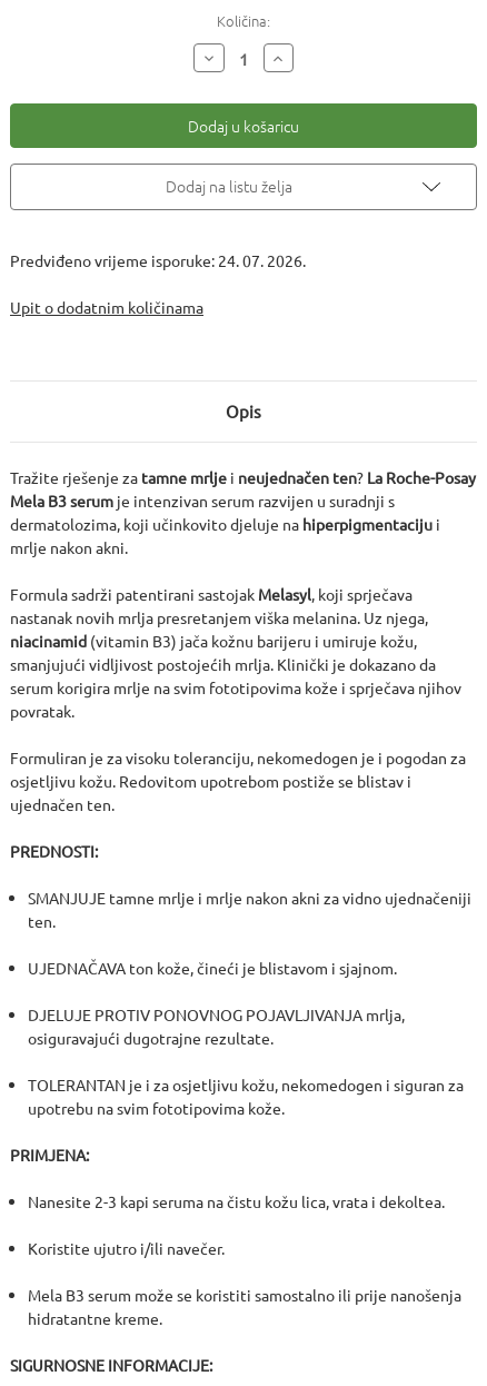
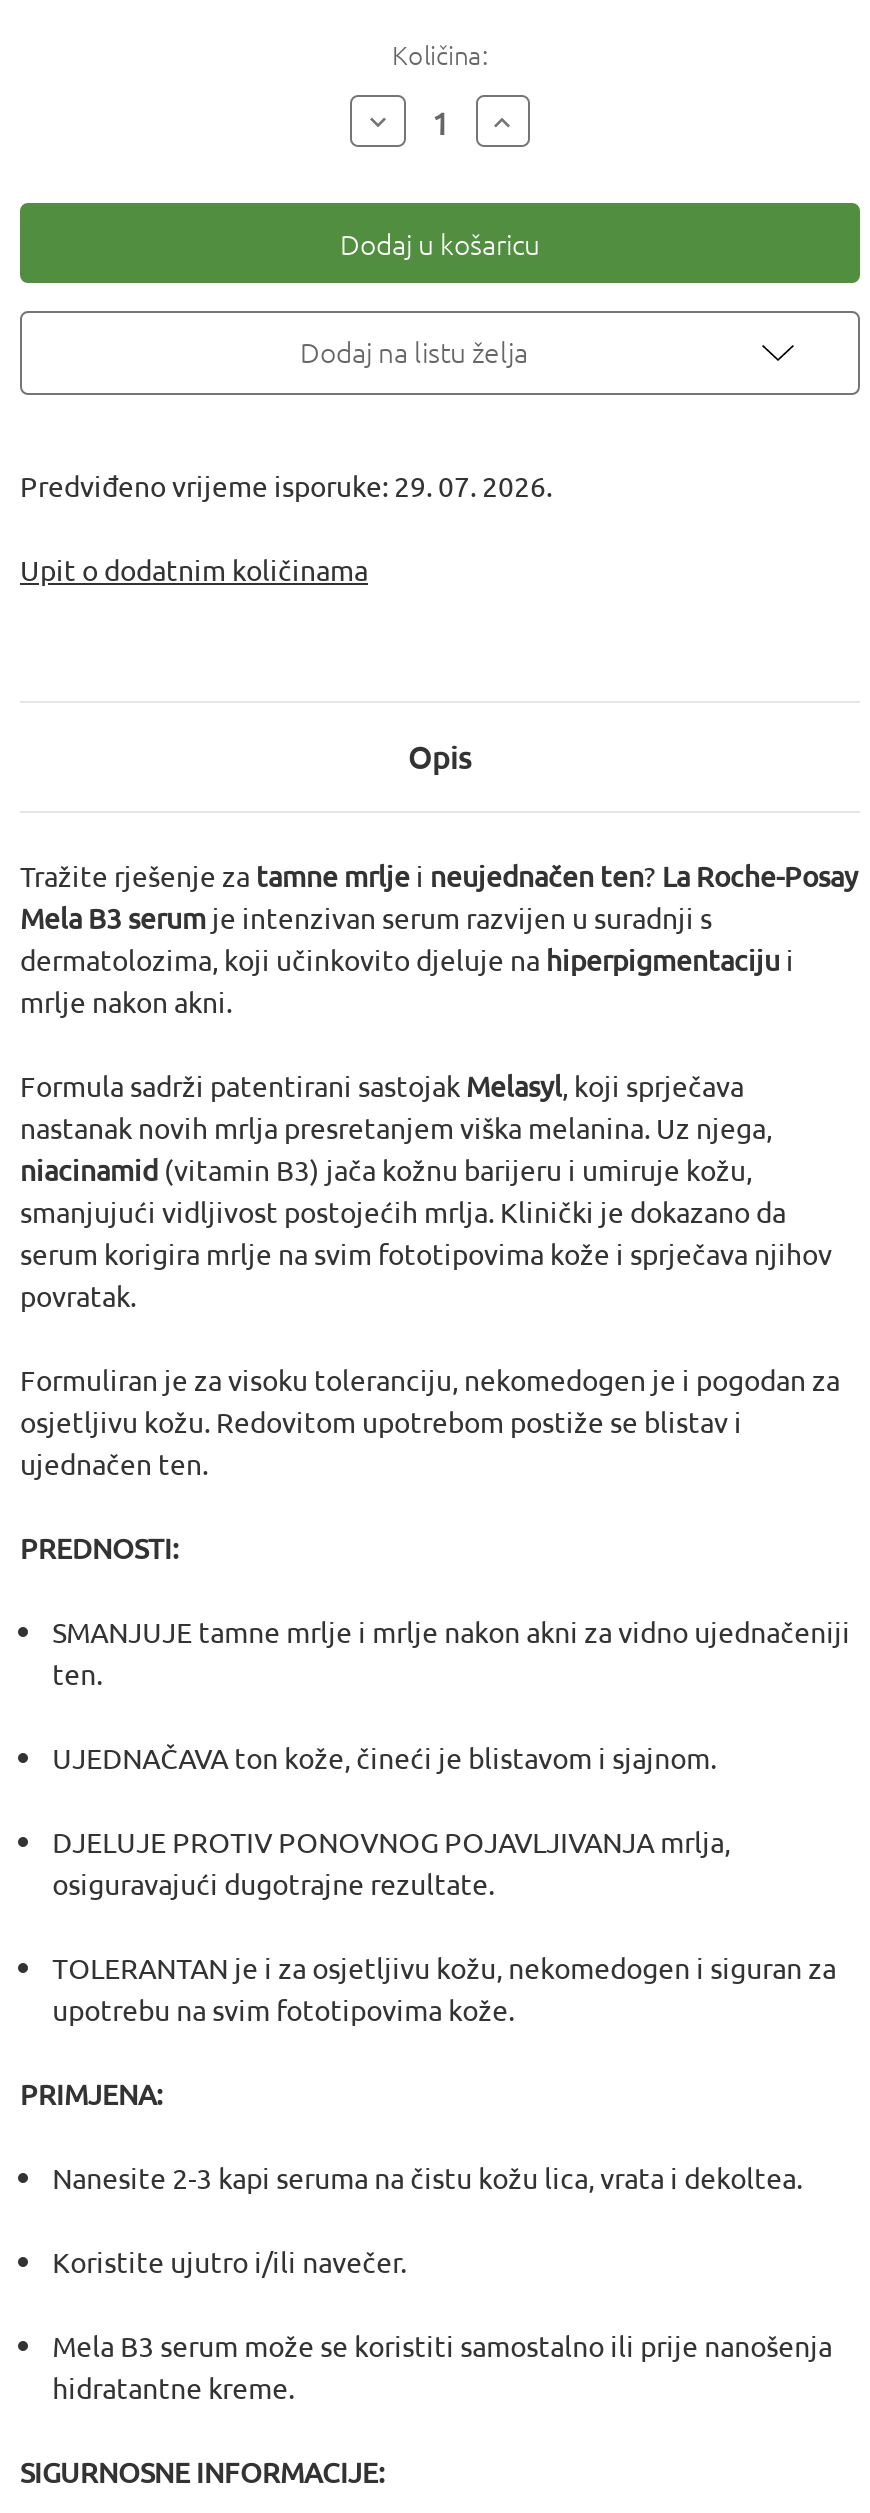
- Predviđeno vrijeme isporuke: 24. 07. 2026.
+ Predviđeno vrijeme isporuke: 29. 07. 2026.
